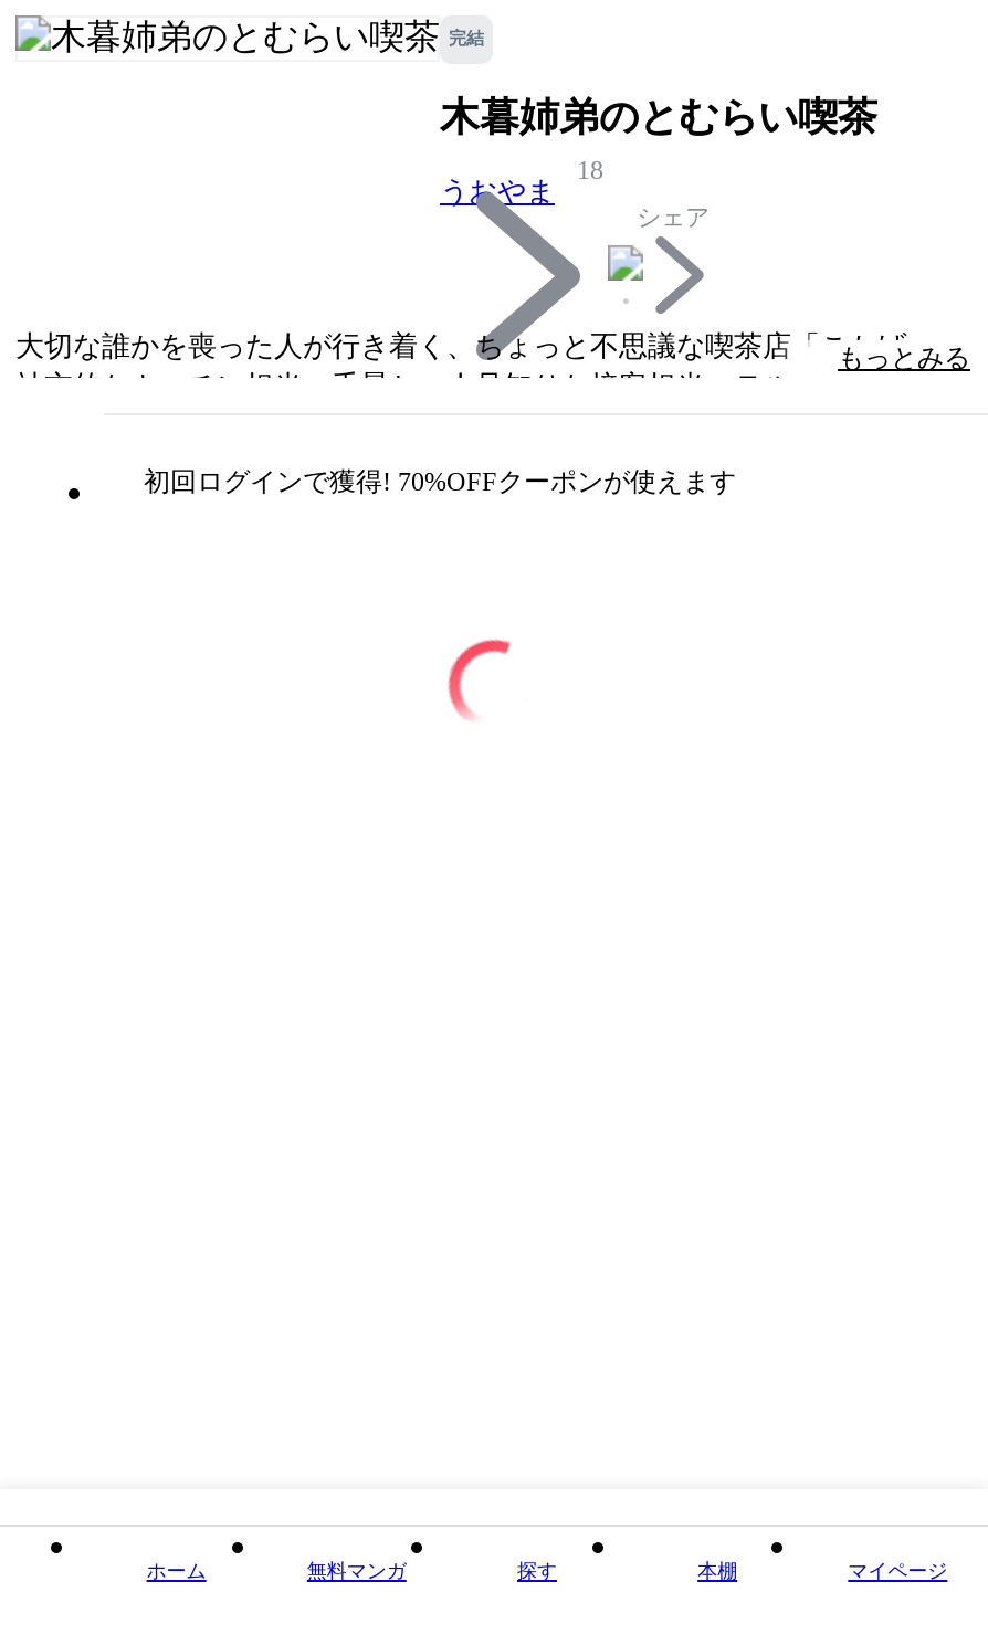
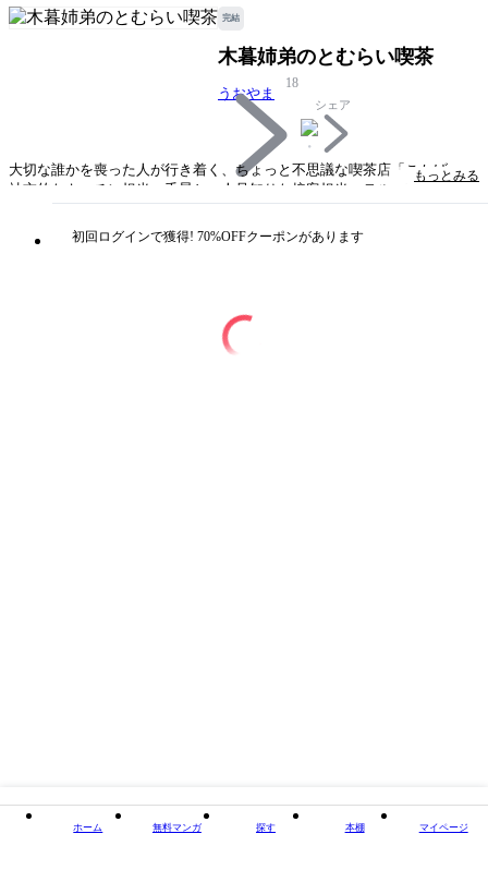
- 初回ログインで獲得! 70%OFFクーポンが使えます
+ 初回ログインで獲得! 70%OFFクーポンがあります
